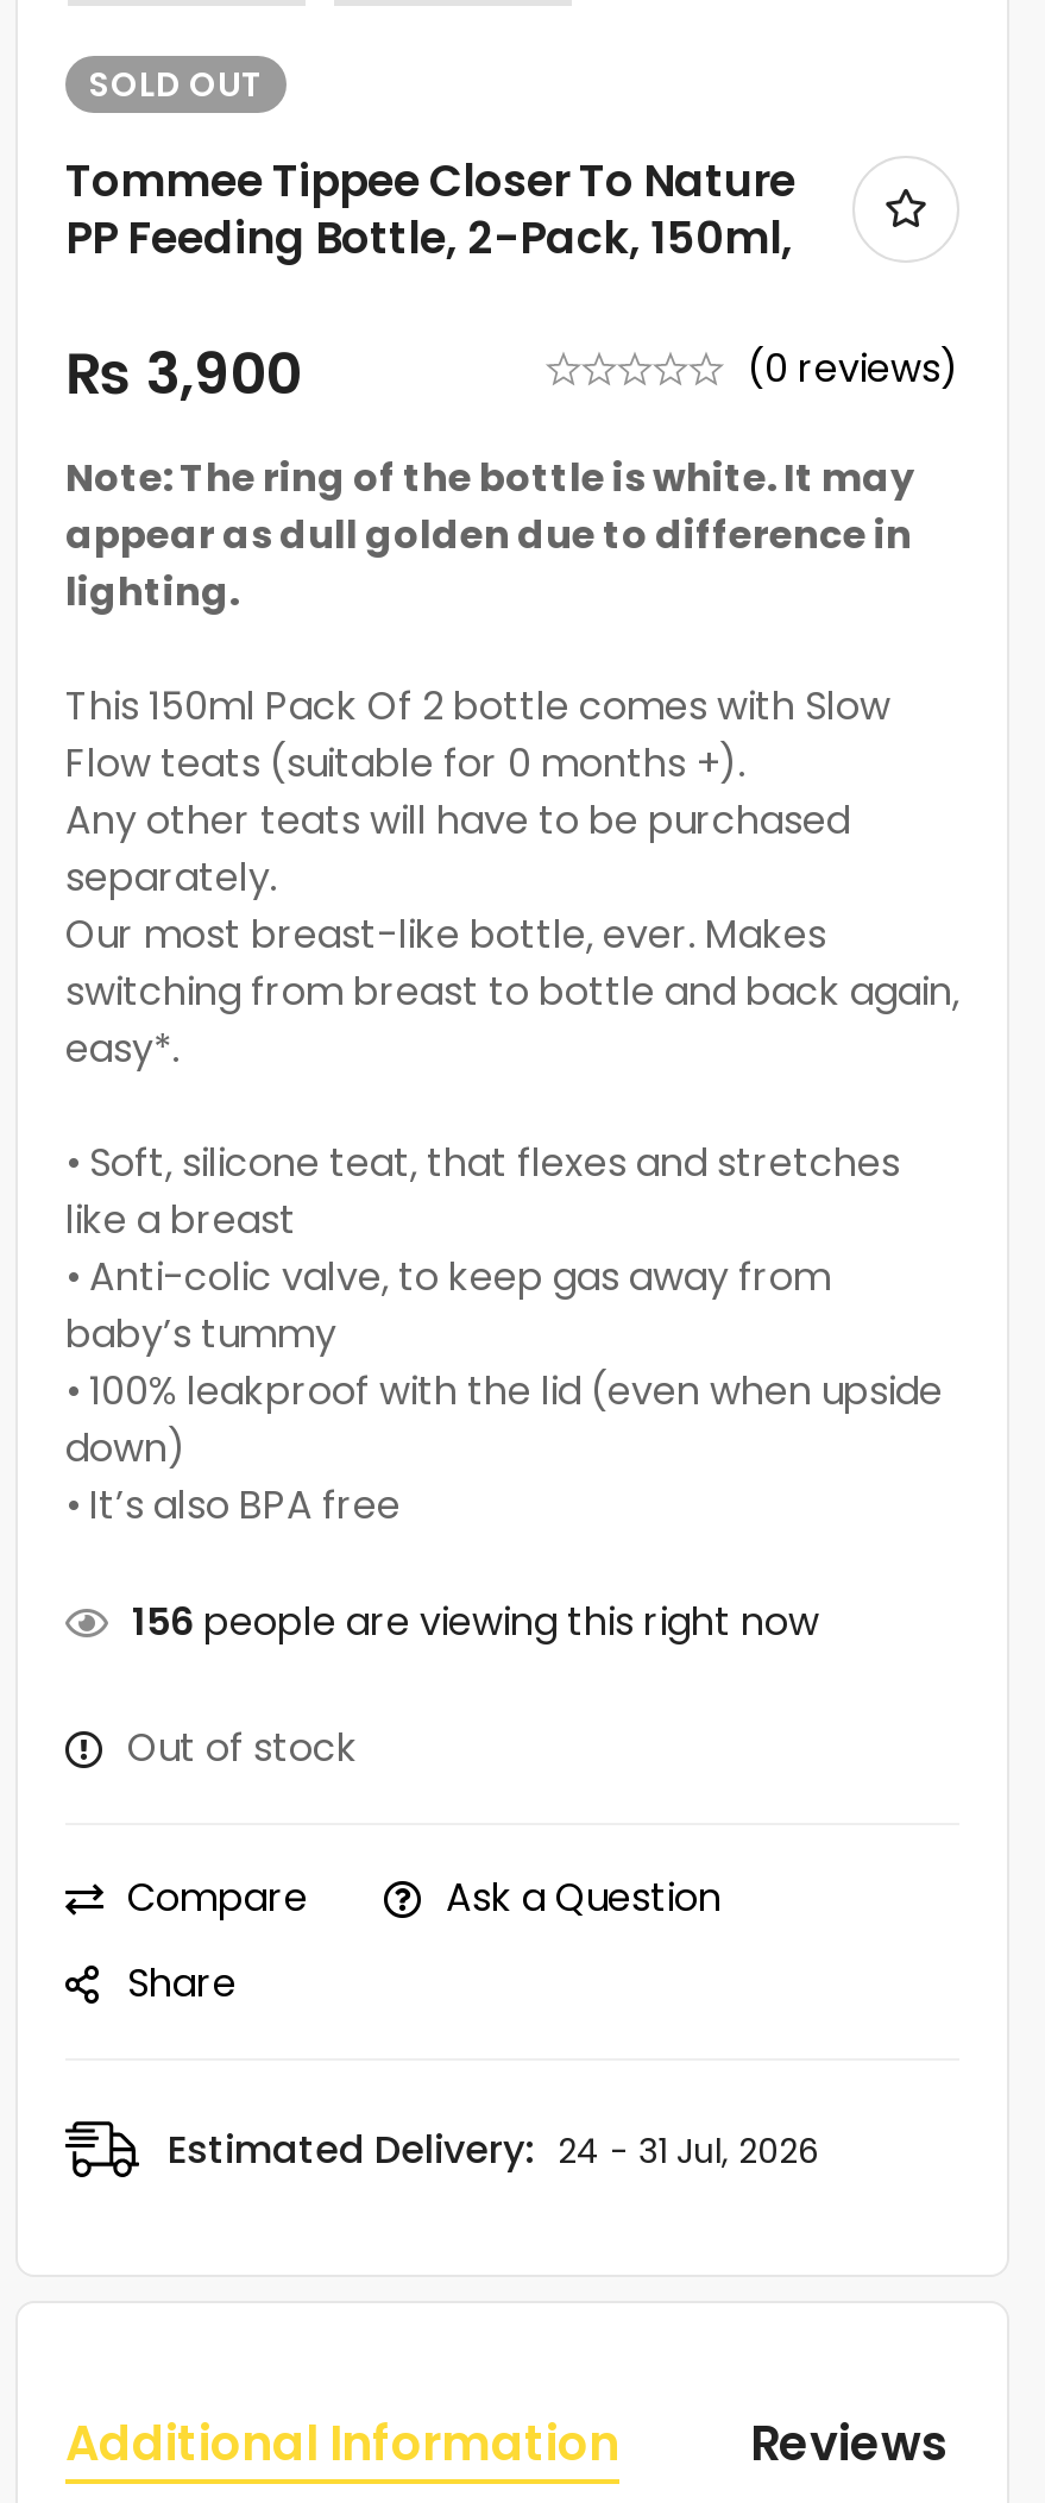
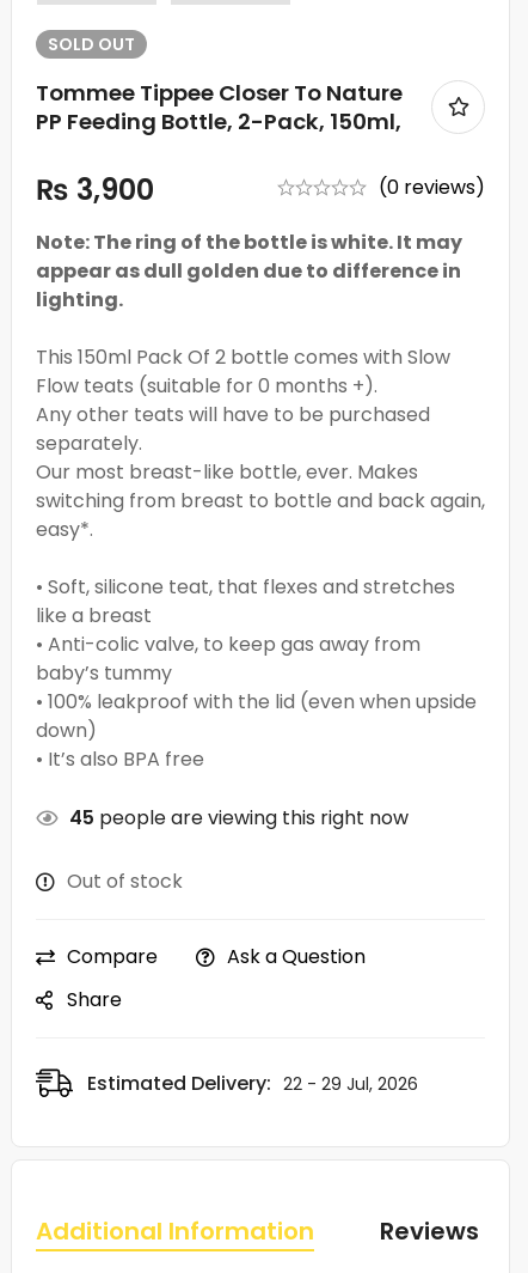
- 156 people are viewing this right now
+ 45 people are viewing this right now

- Estimated Delivery: 24 - 31 Jul, 2026
+ Estimated Delivery: 22 - 29 Jul, 2026
